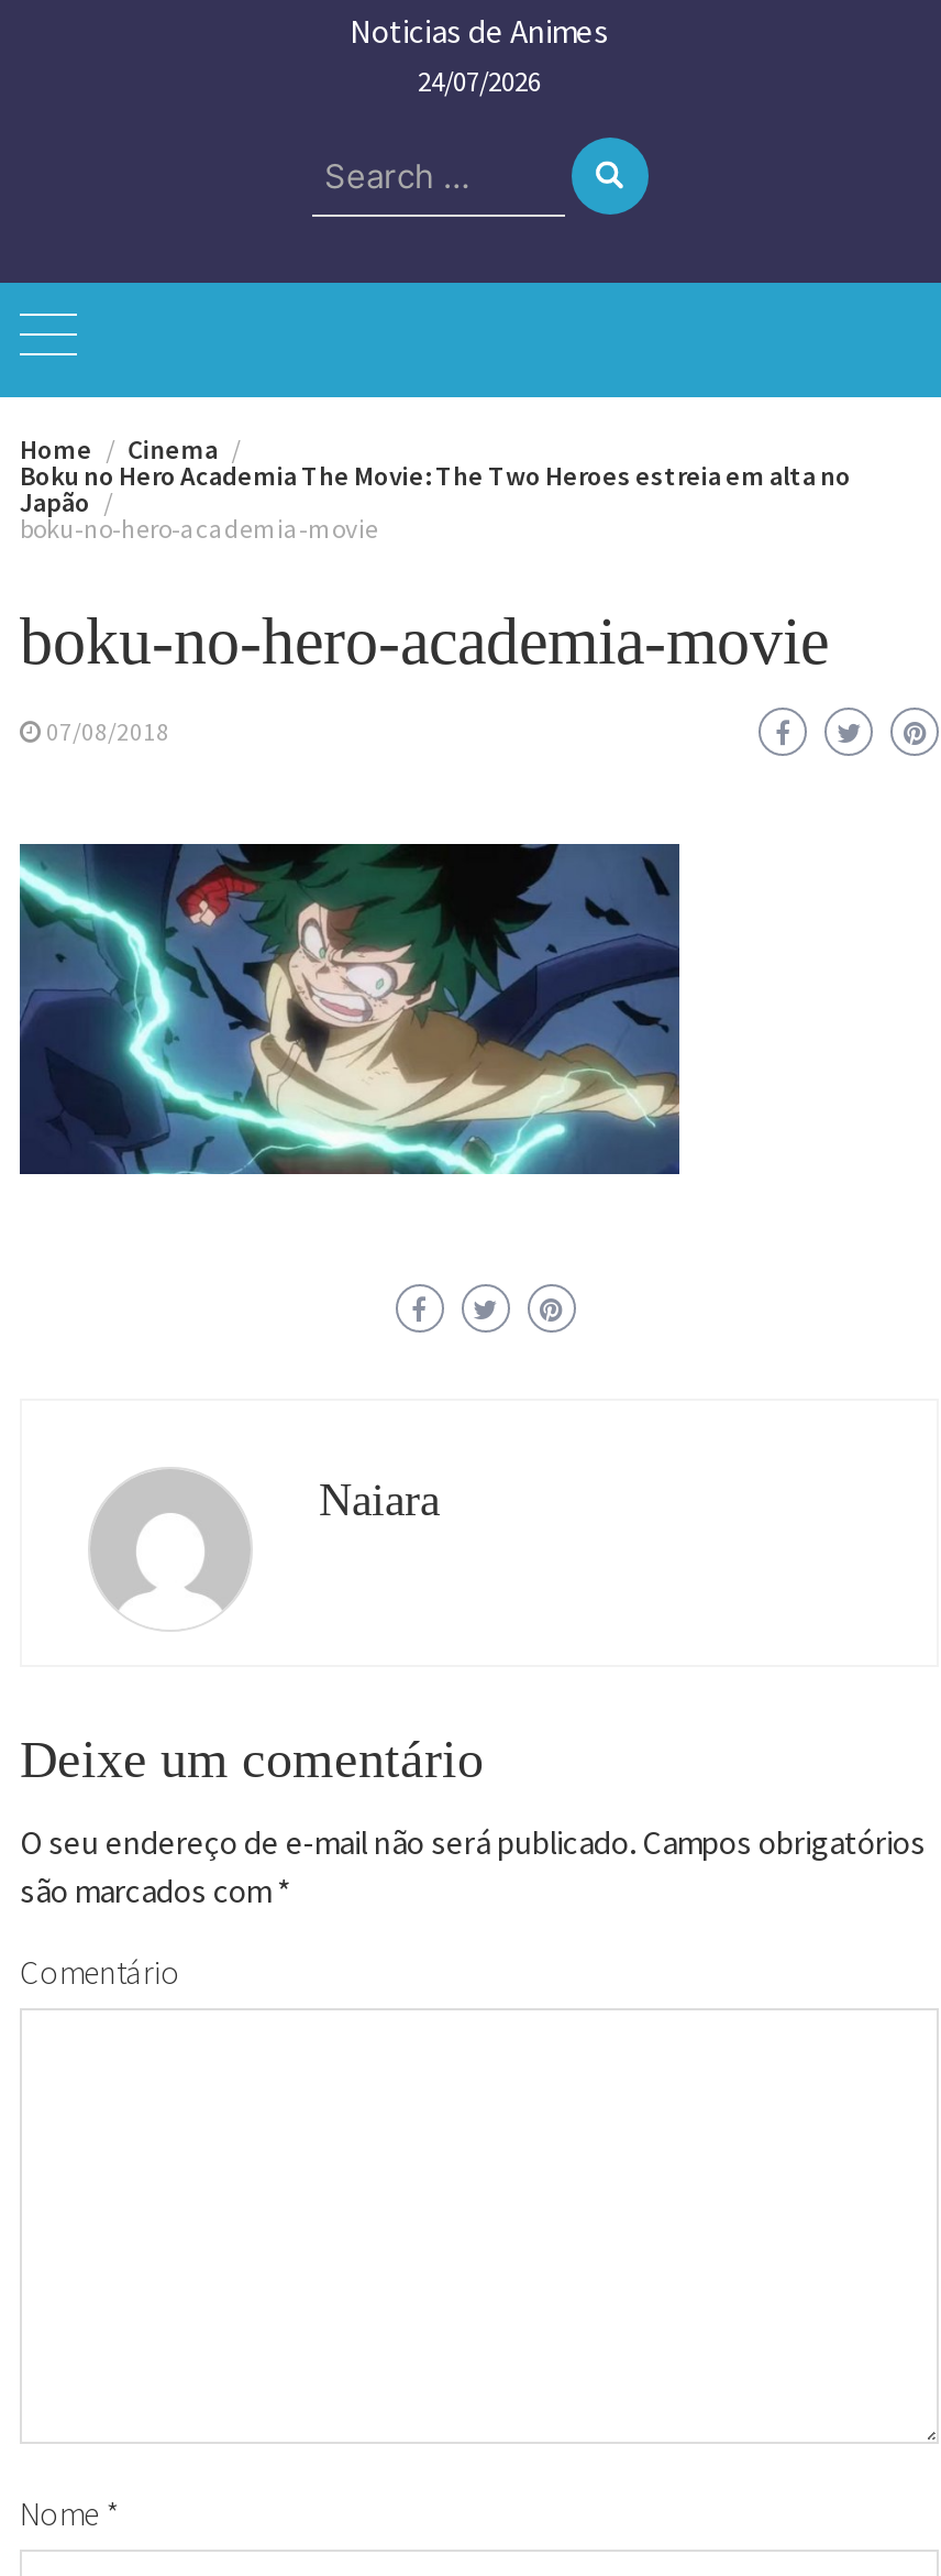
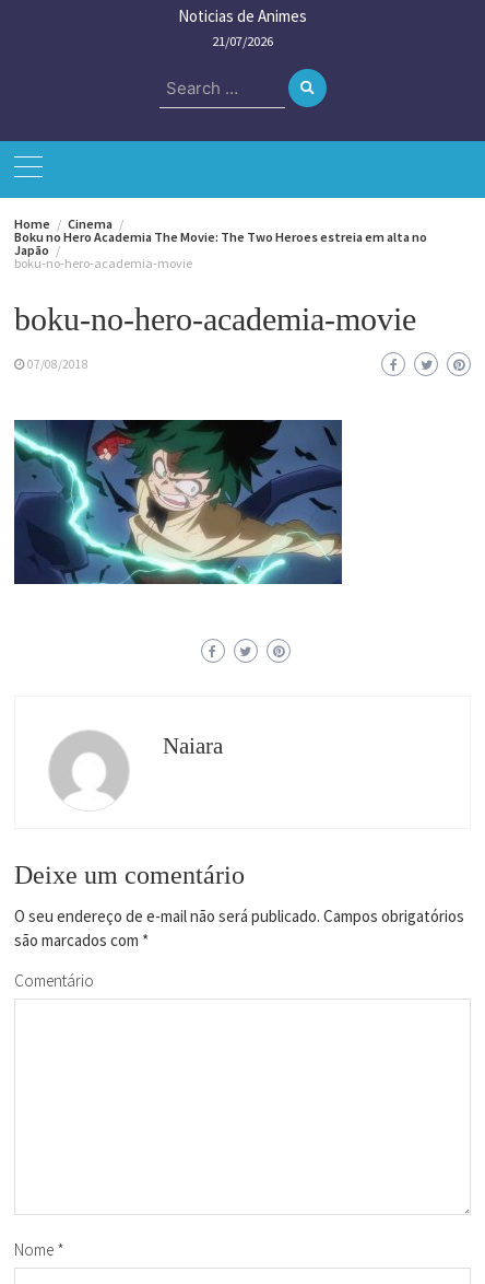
- 24/07/2026
+ 21/07/2026
